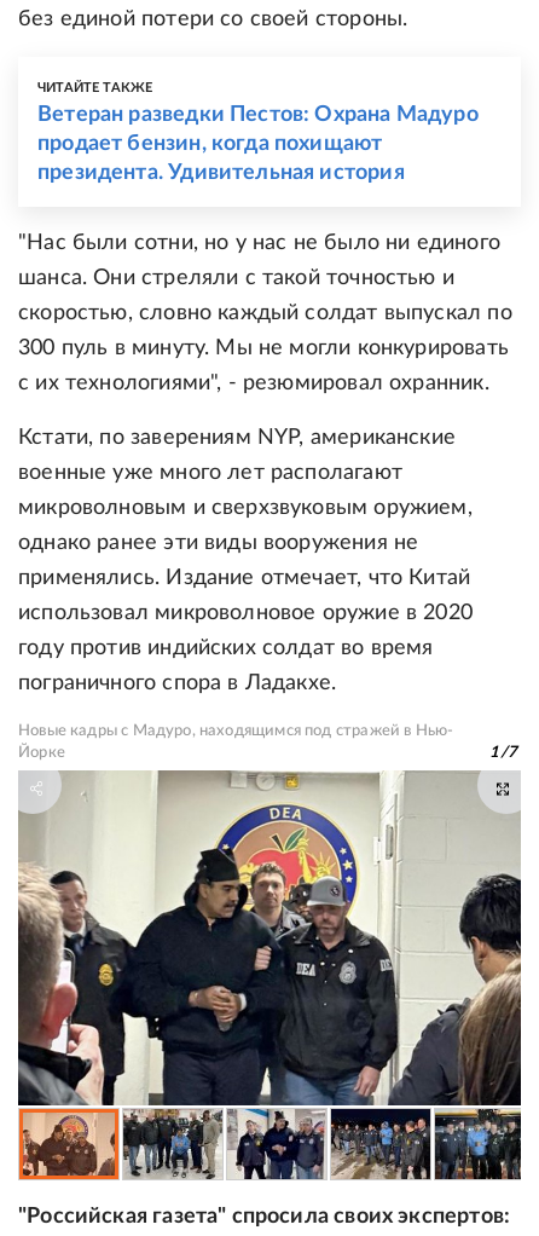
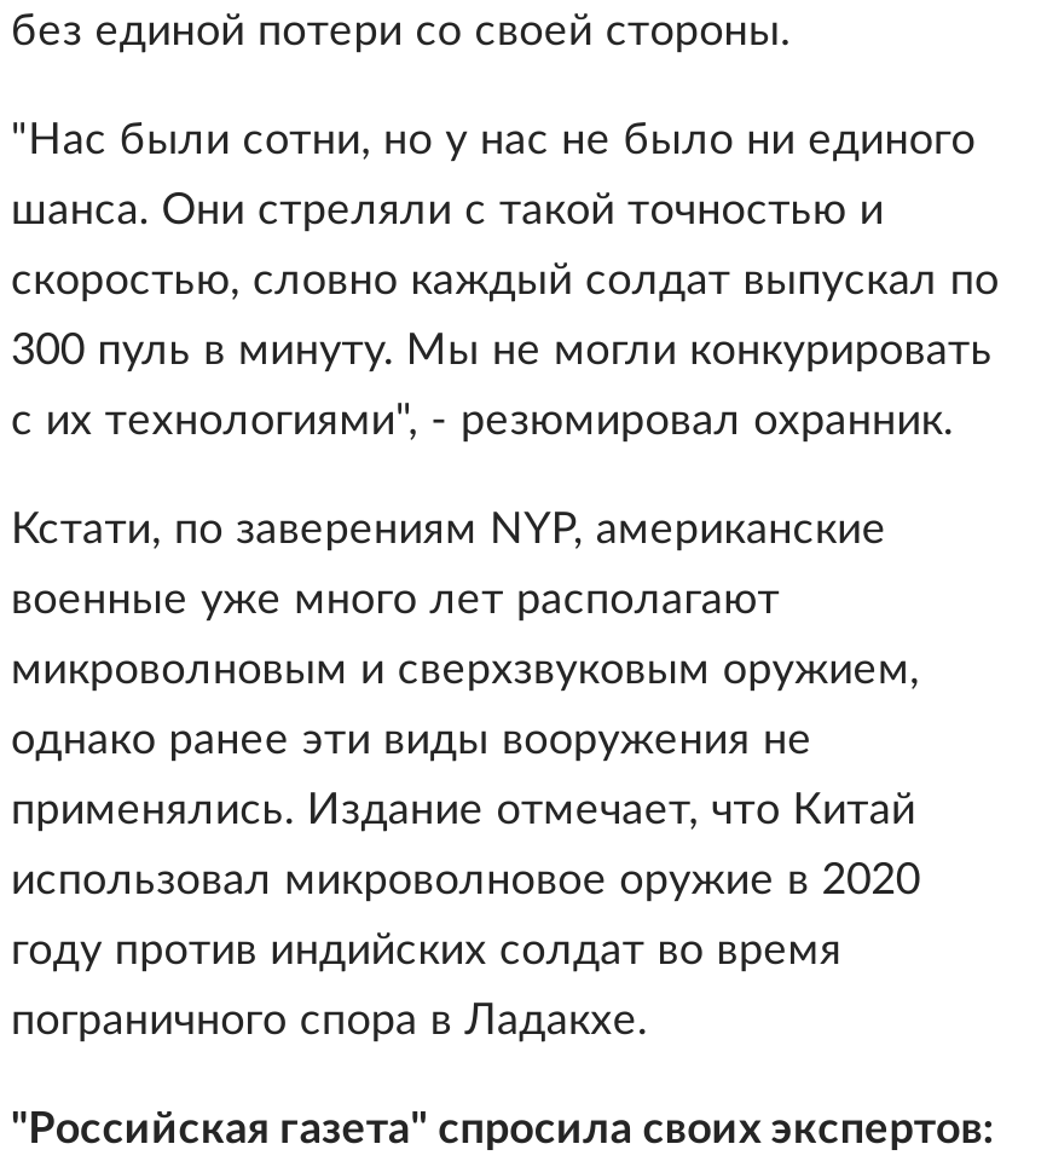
- ЧИТАЙТЕ ТАКЖЕ
- Ветеран разведки Пестов: Охрана Мадуро
- продает бензин, когда похищают
- президента. Удивительная история

- Новые кадры с Мадуро, находящимся под стражей в Нью-
- Йорке
- 1/7

- [image]
